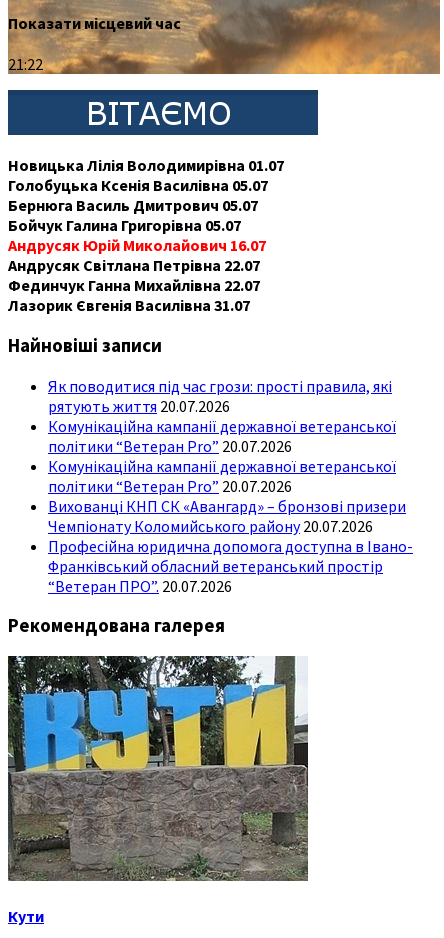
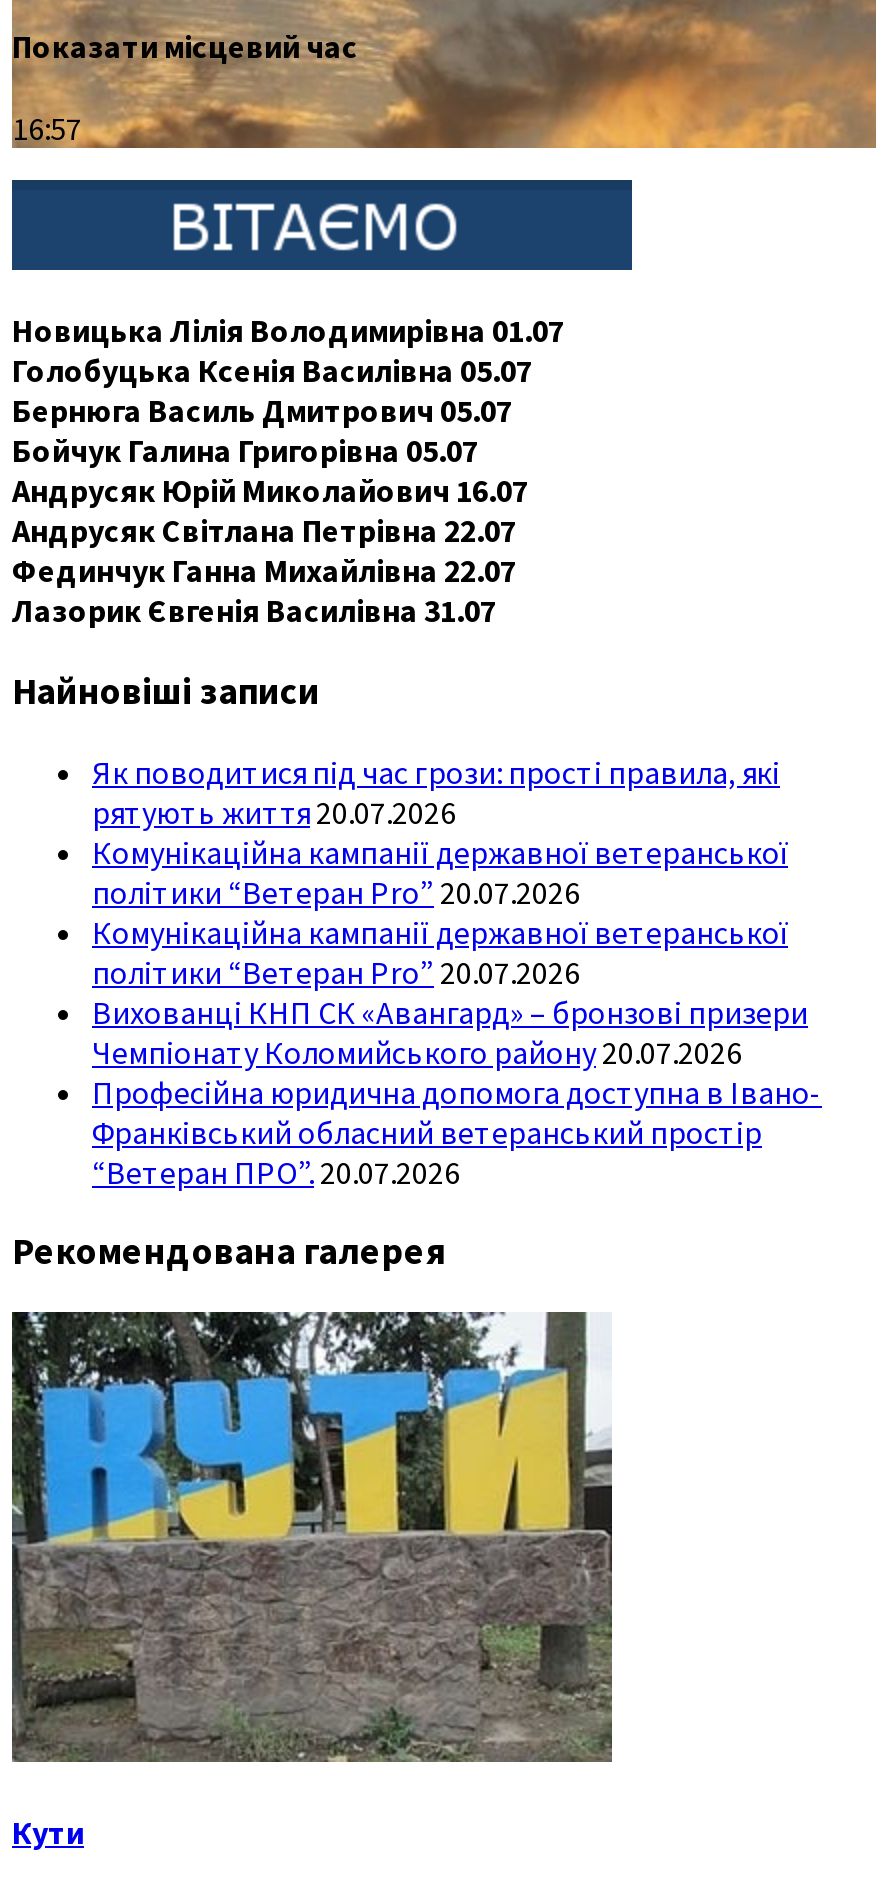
- 21:22
+ 16:57
